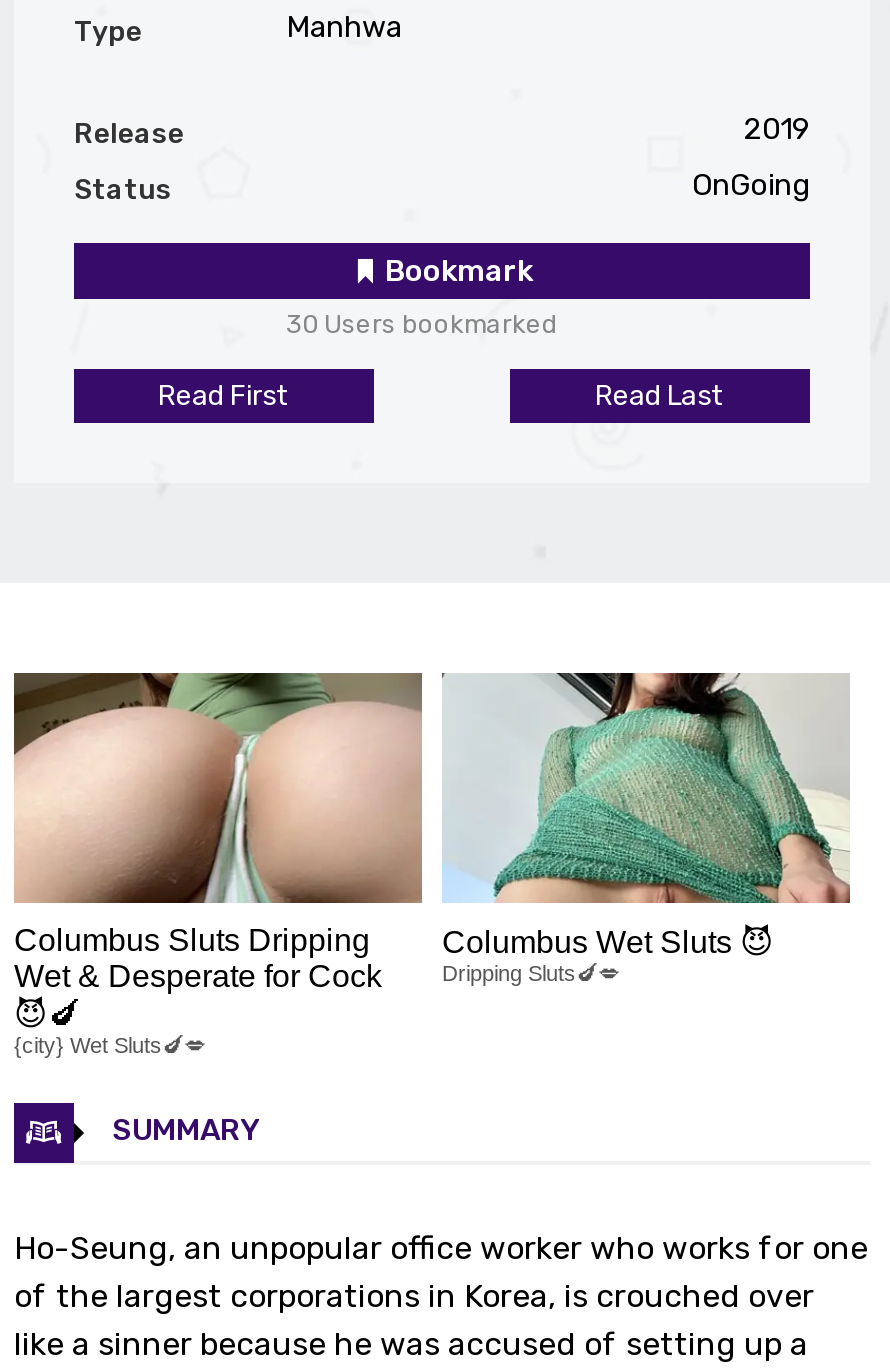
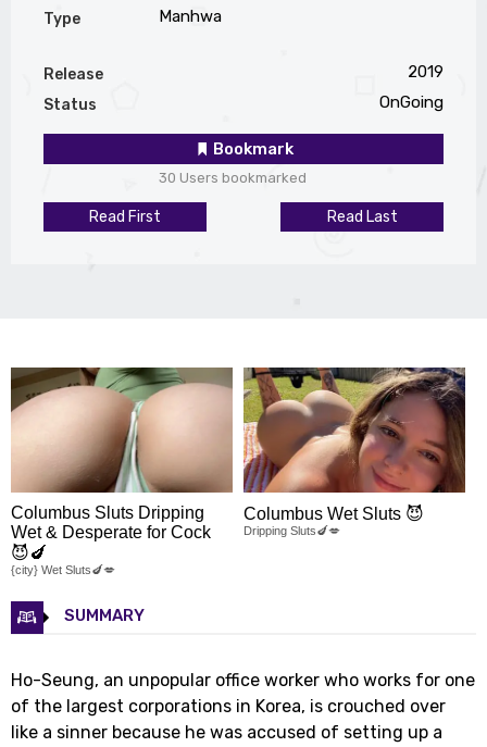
- [image]
+ [image]
